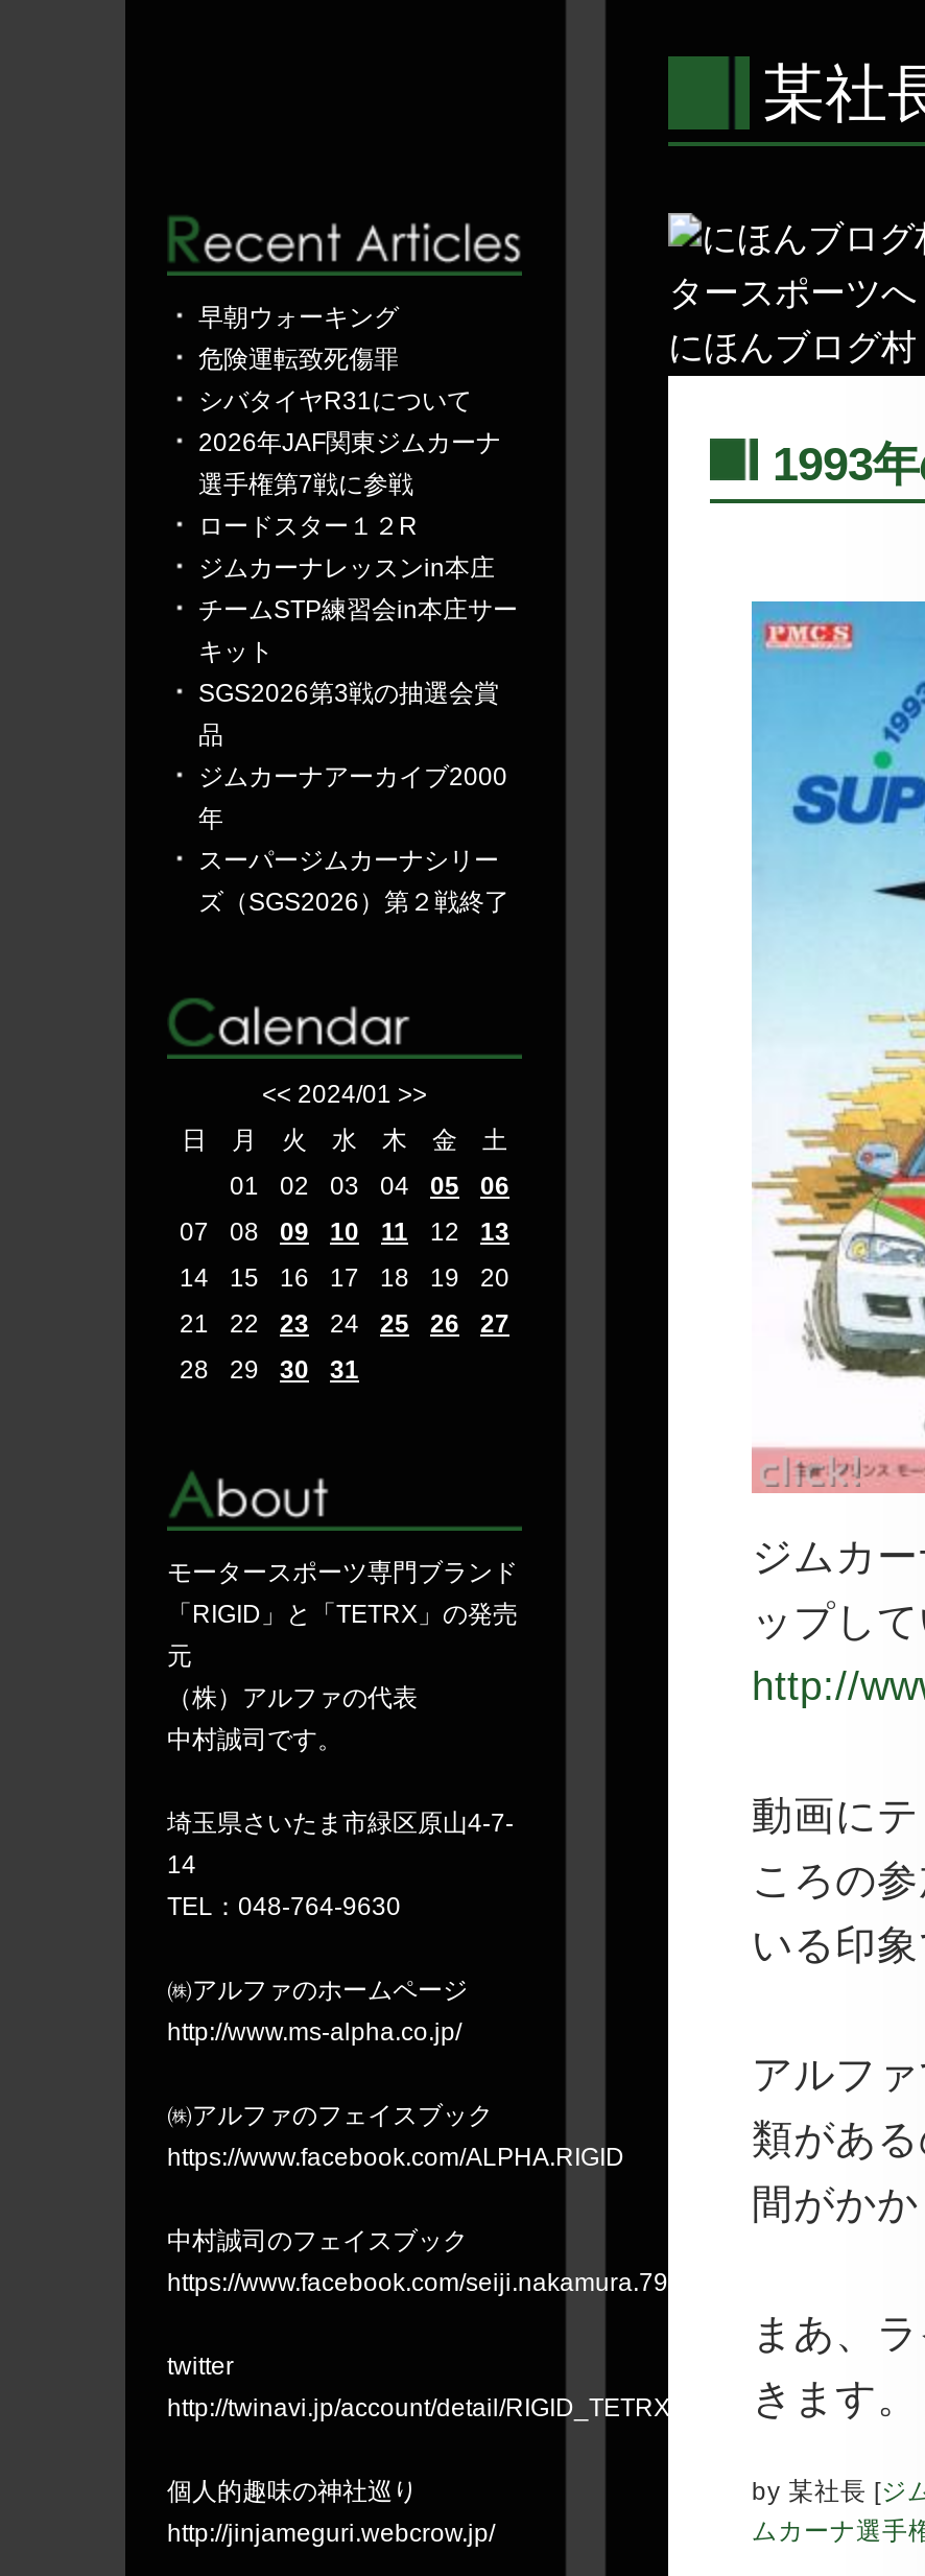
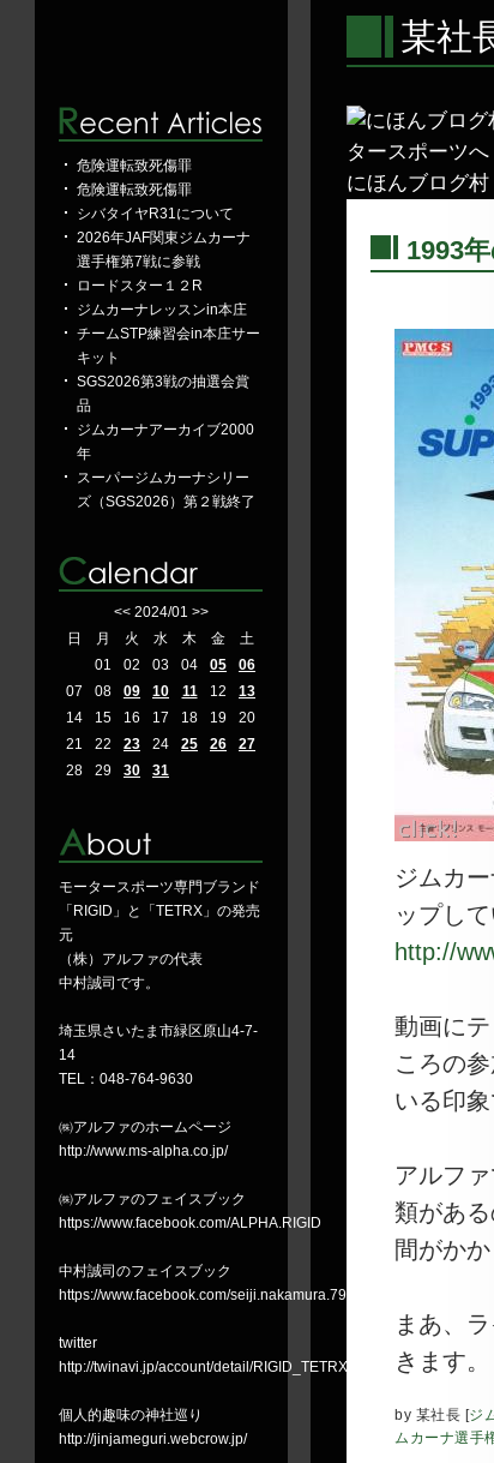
- 早朝ウォーキング
+ 危険運転致死傷罪
